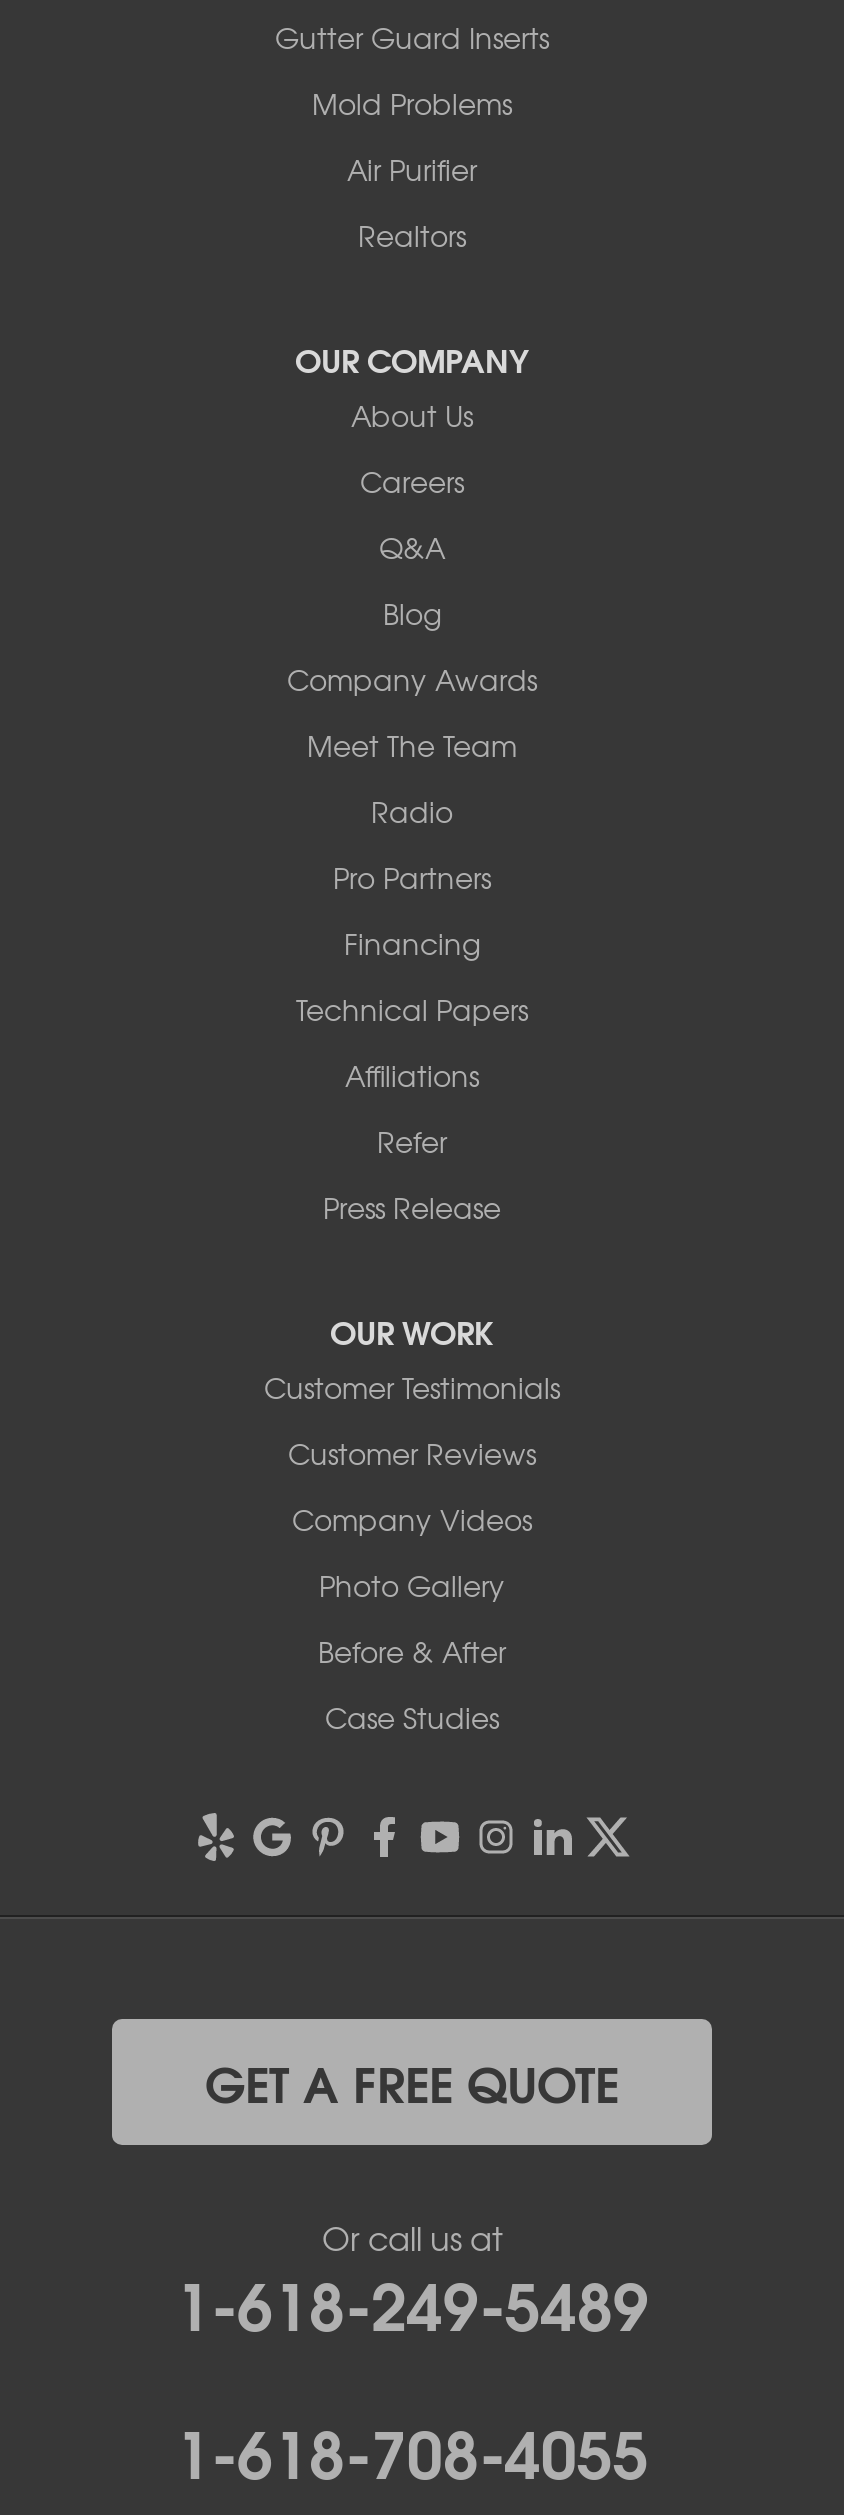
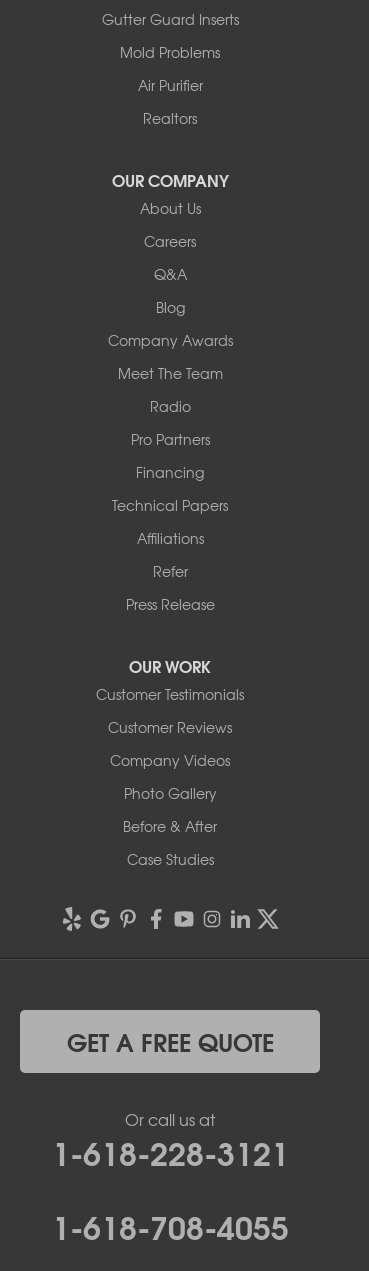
- 1-618-249-5489
+ 1-618-228-3121
